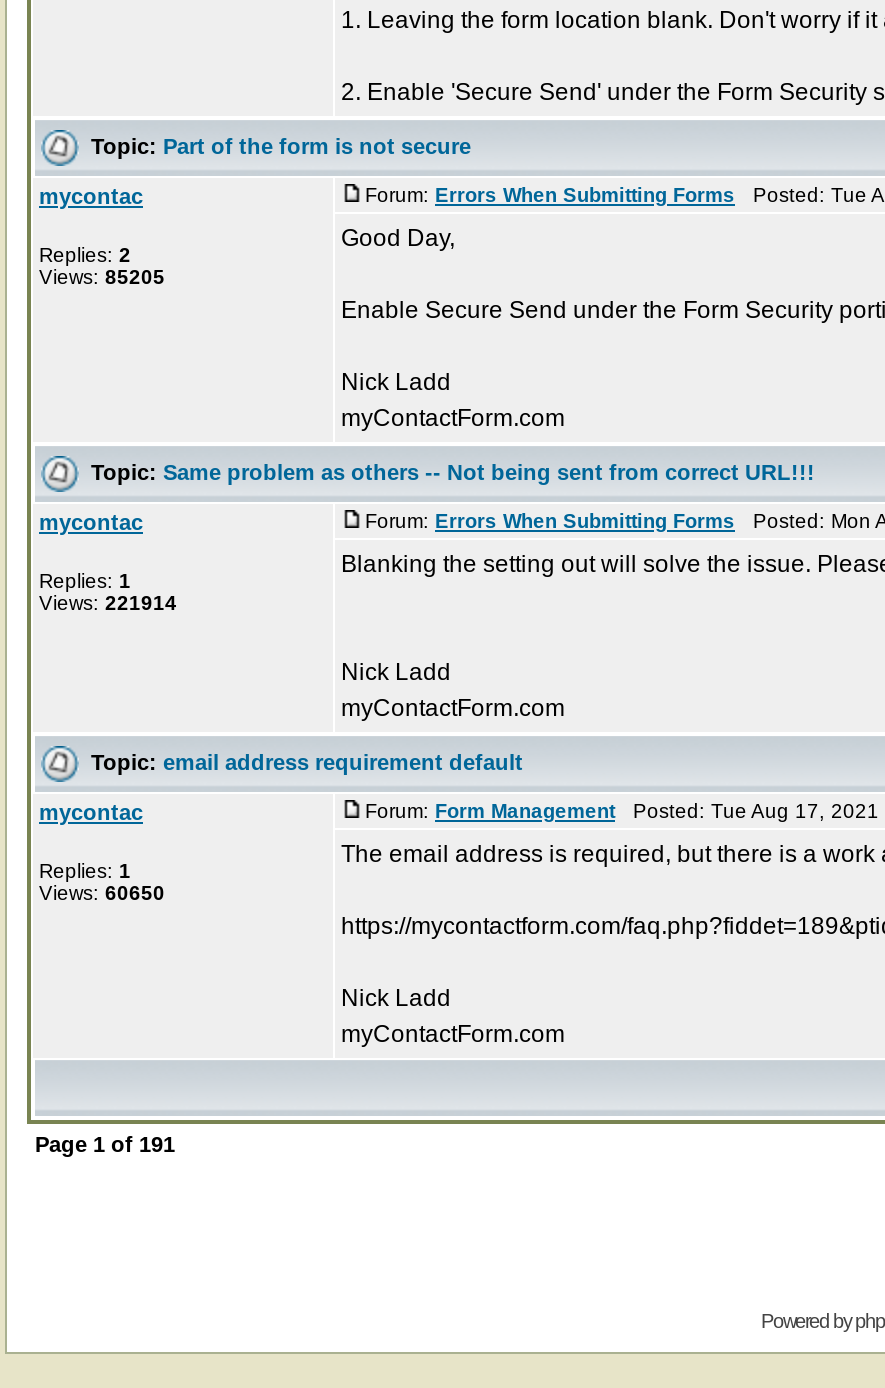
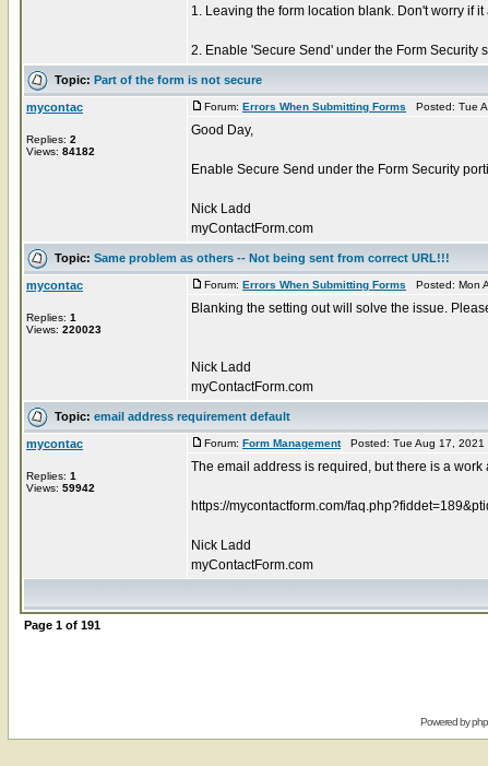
- Views: 85205
+ Views: 84182

- Views: 221914
+ Views: 220023

- Views: 60650
+ Views: 59942
